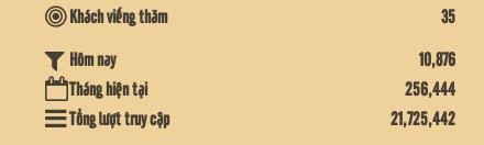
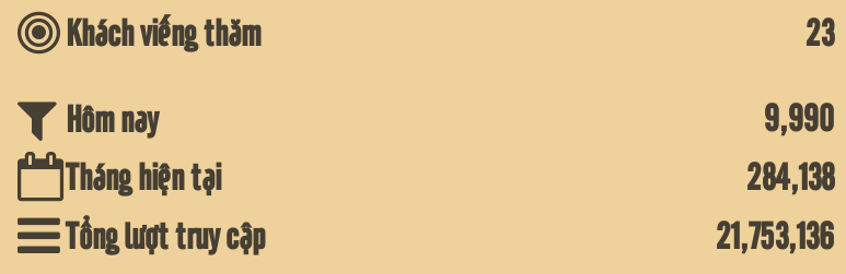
- 35
+ 23

- 10,876
+ 9,990

- 256,444
+ 284,138

- 21,725,442
+ 21,753,136
